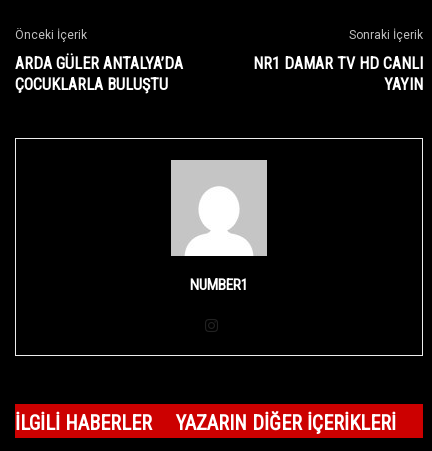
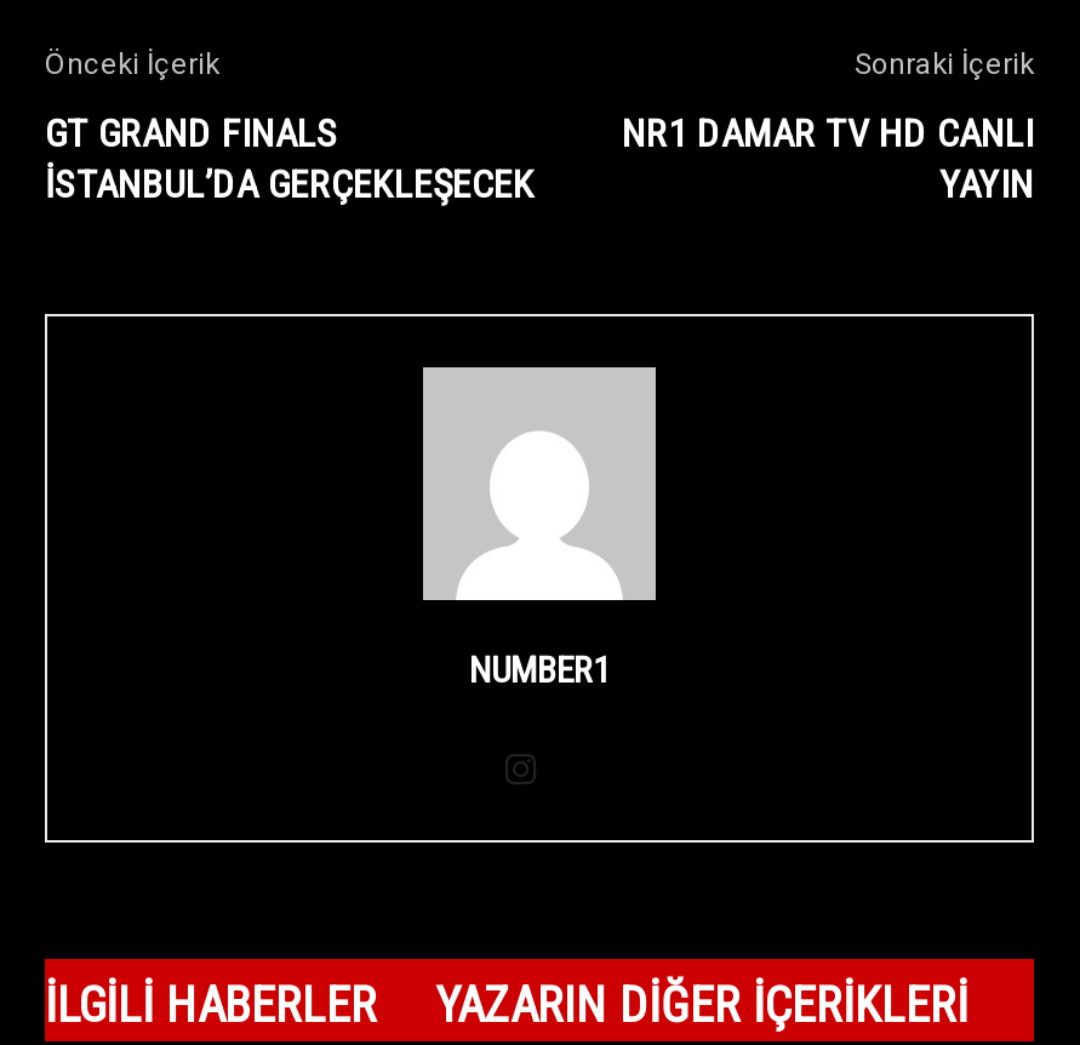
- ARDA GÜLER ANTALYA’DA
- ÇOCUKLARLA BULUŞTU
+ GT GRAND FINALS
+ İSTANBUL’DA GERÇEKLEŞECEK
